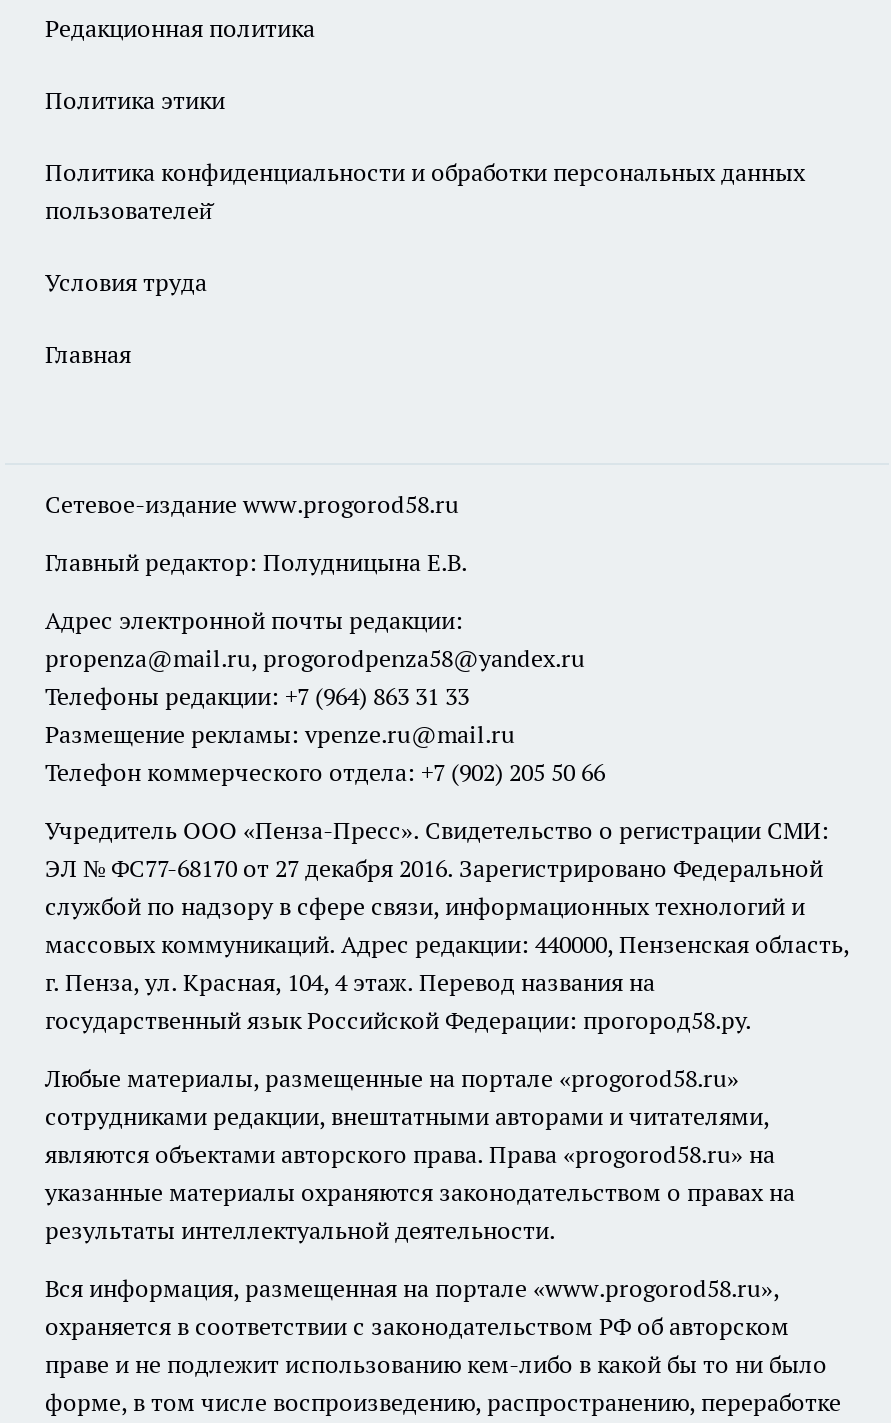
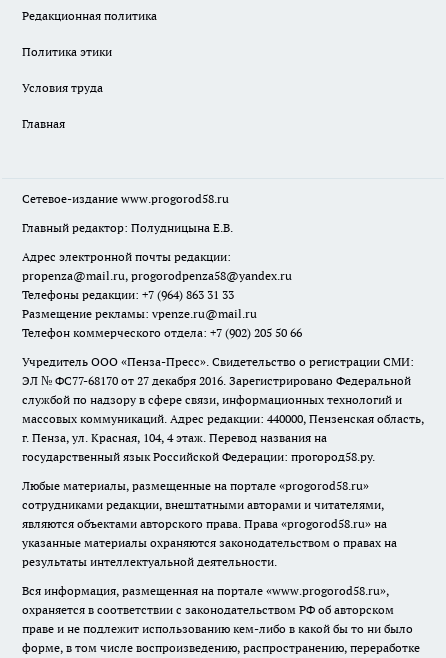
- Политика конфиденциальности и обработки персональных данных
- пользователей̆
